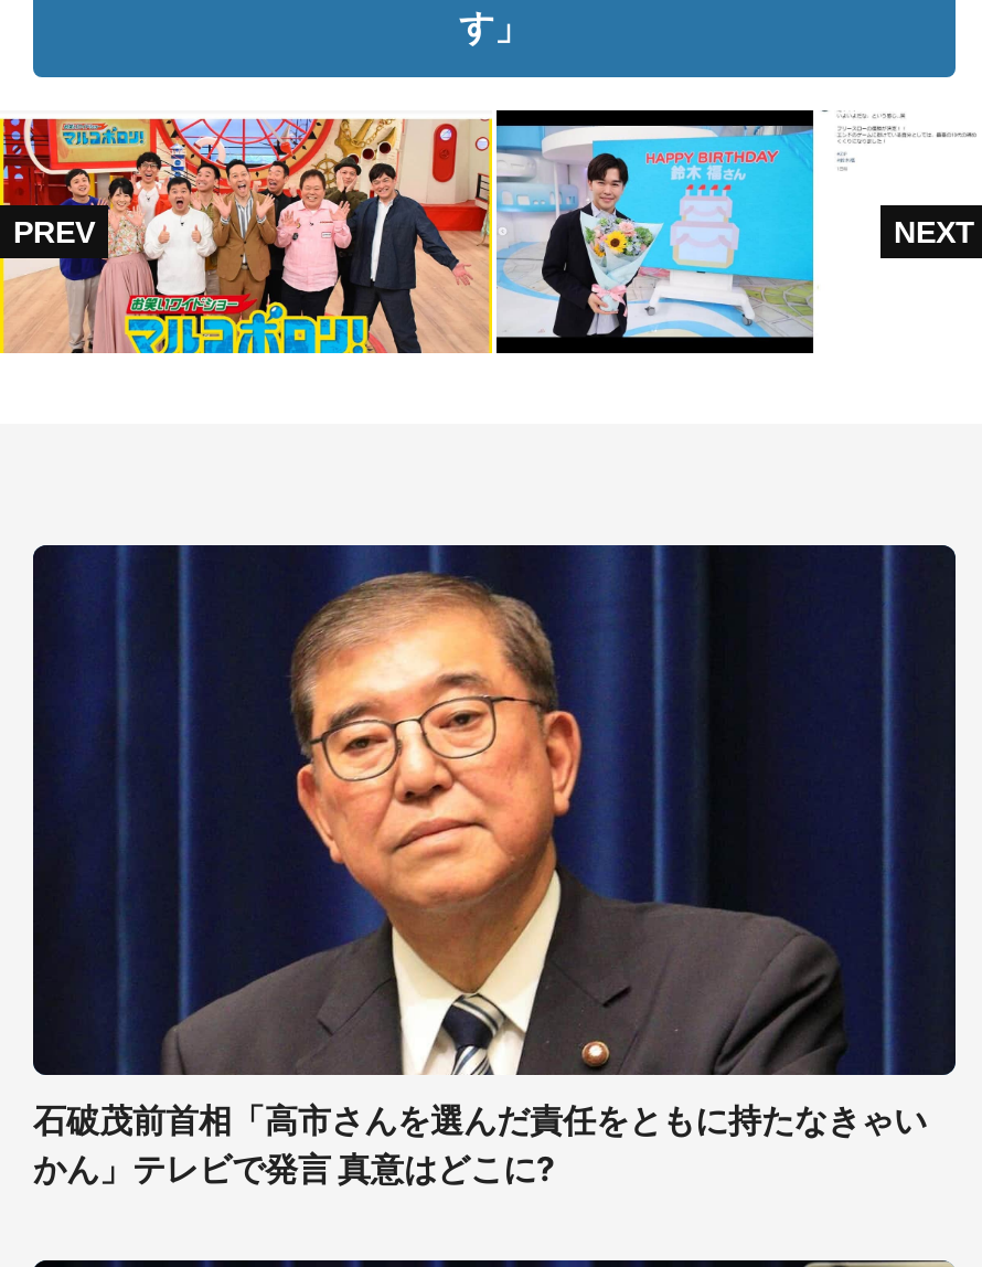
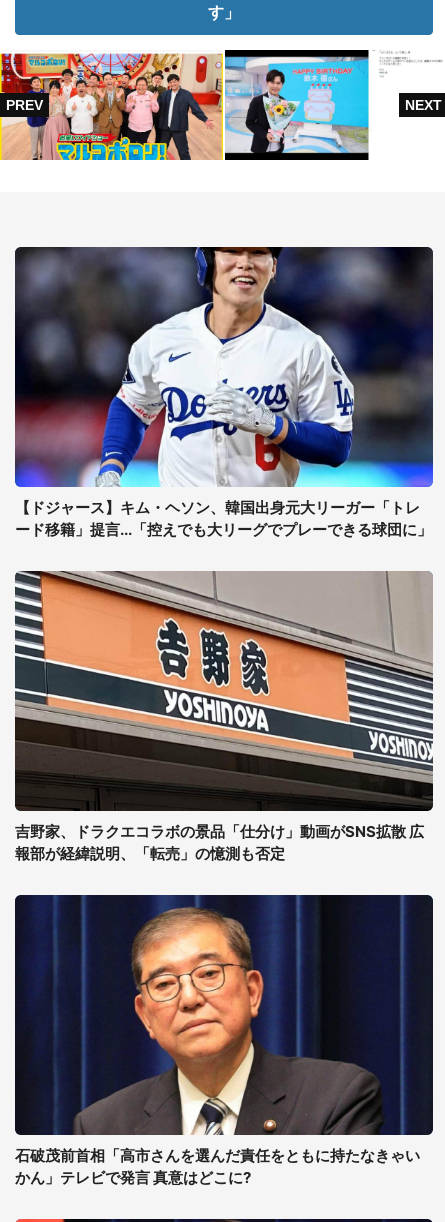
+ [image]
+ 【ドジャース】キム・ヘソン、韓国出身元大リーガー「トレ
+ ード移籍」提言...「控えでも大リーグでプレーできる球団に」

+ [image]
+ 吉野家、ドラクエコラボの景品「仕分け」動画がSNS拡散 広
+ 報部が経緯説明、「転売」の憶測も否定
